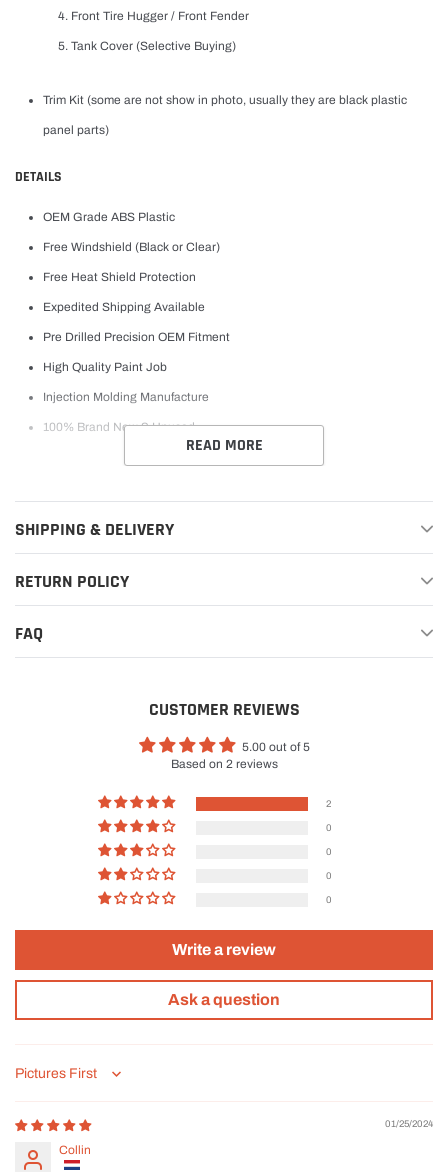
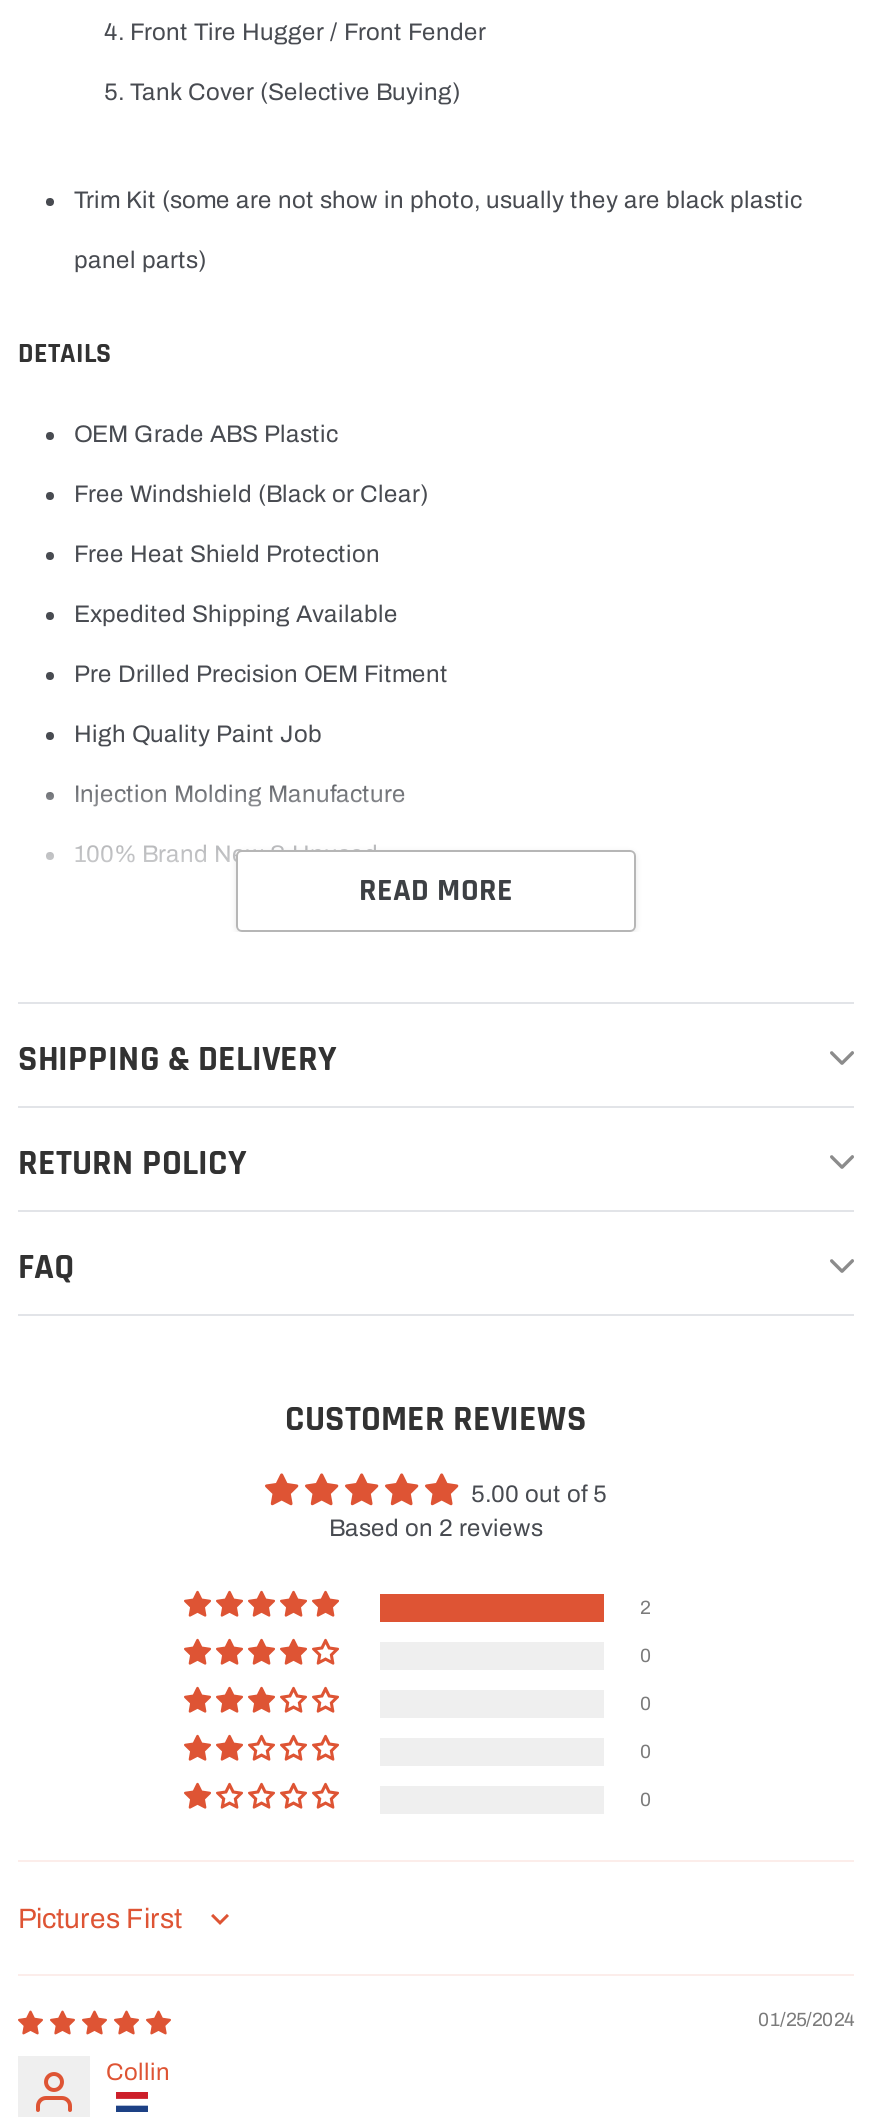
- Write a review
- Ask a question
